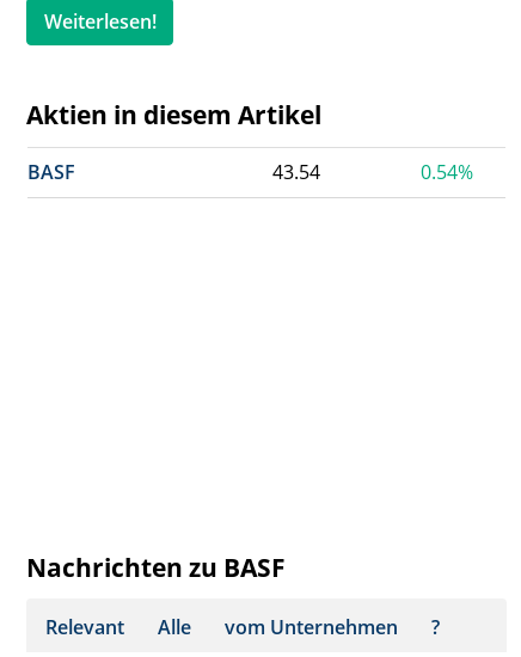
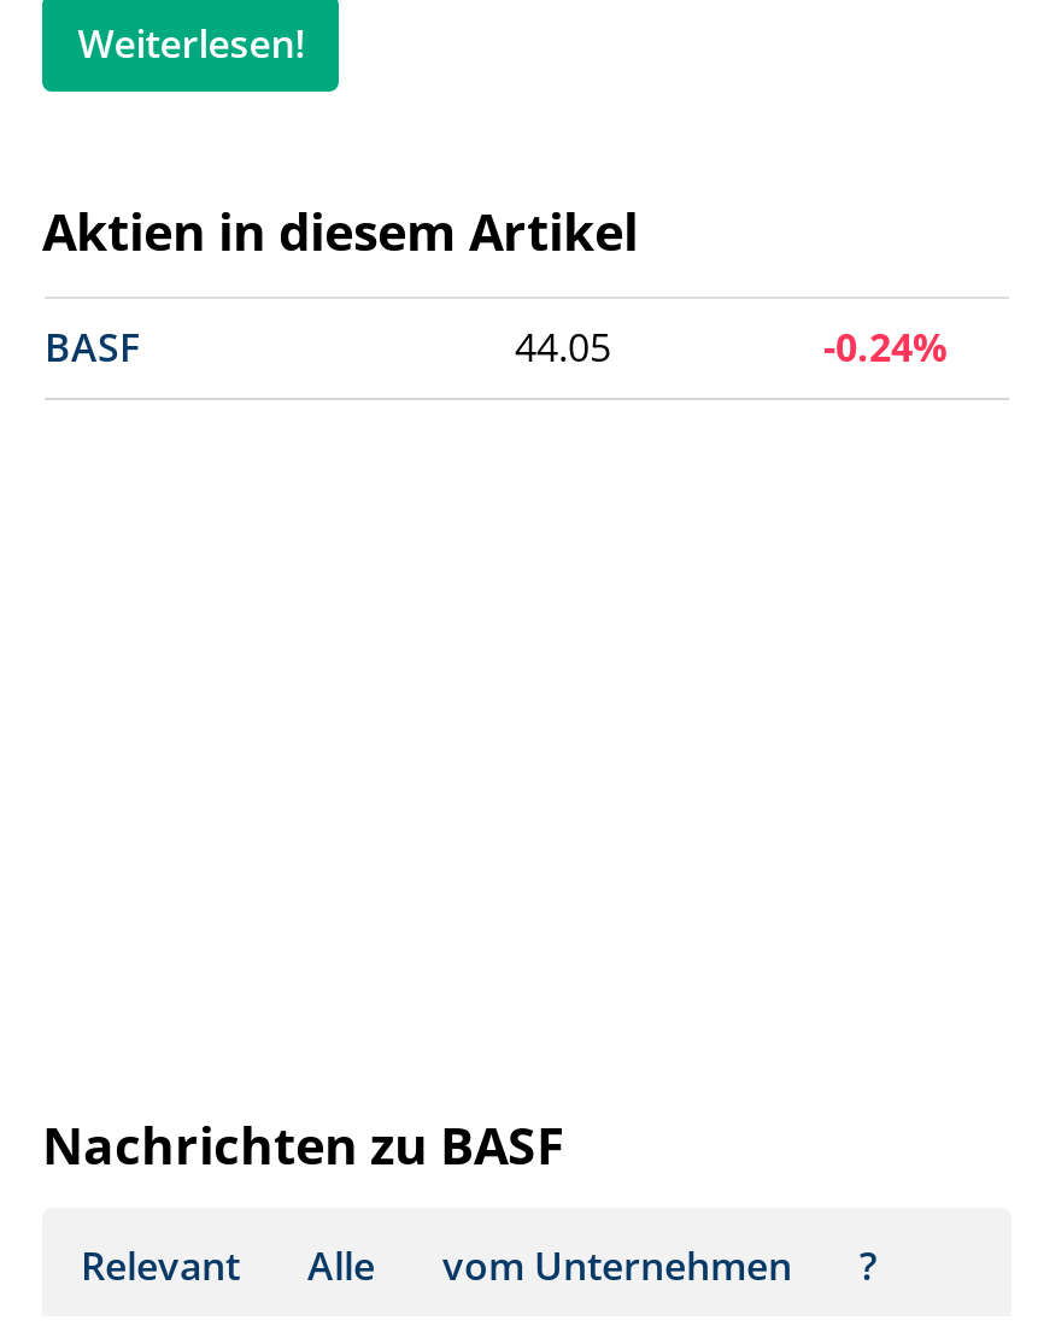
- 43.54
+ 44.05

- 0.54%
+ -0.24%
